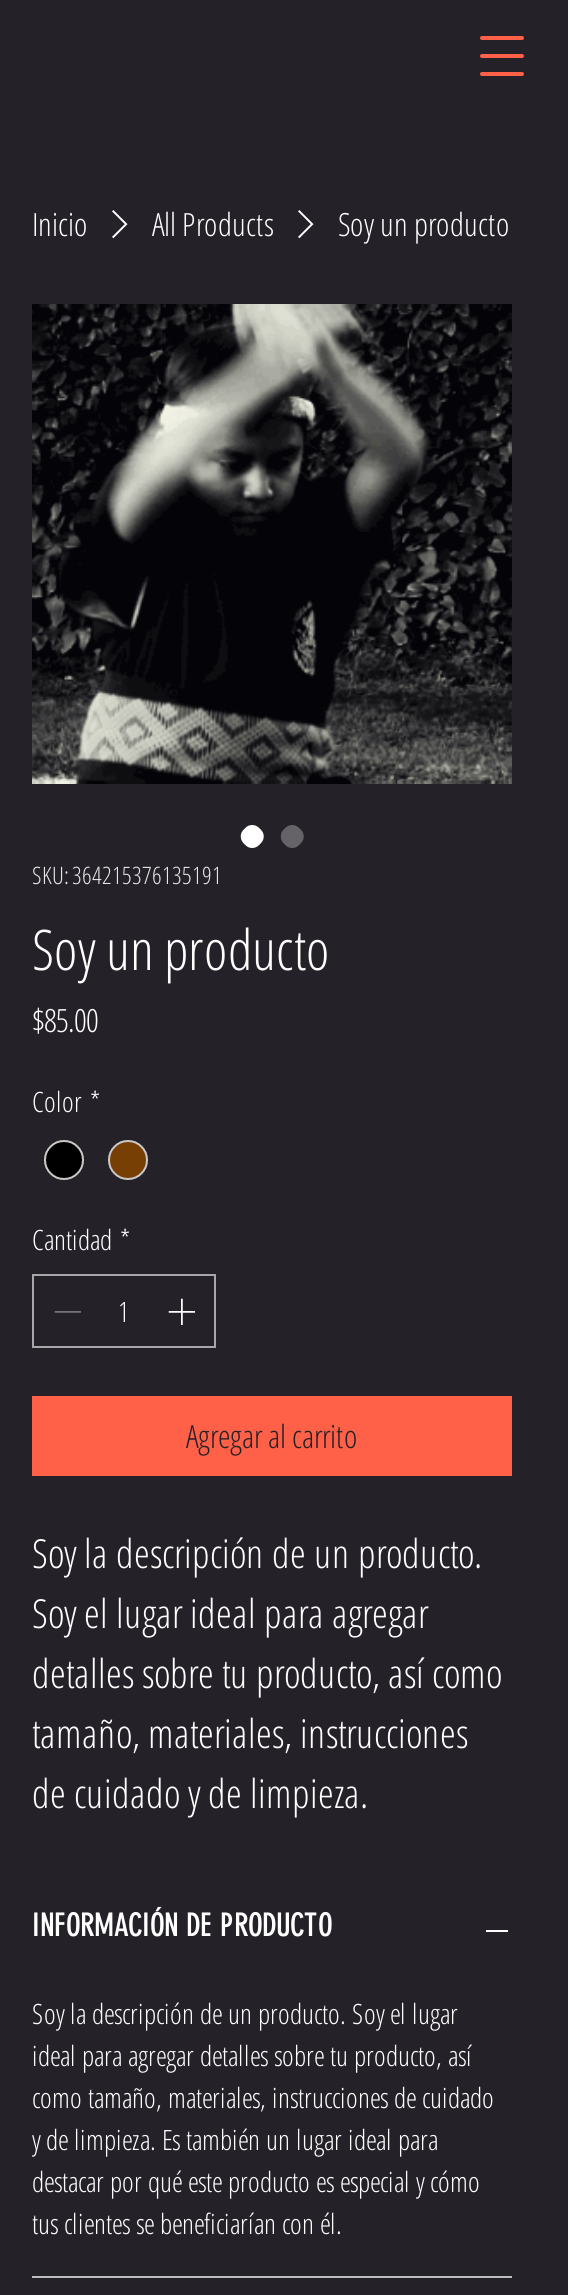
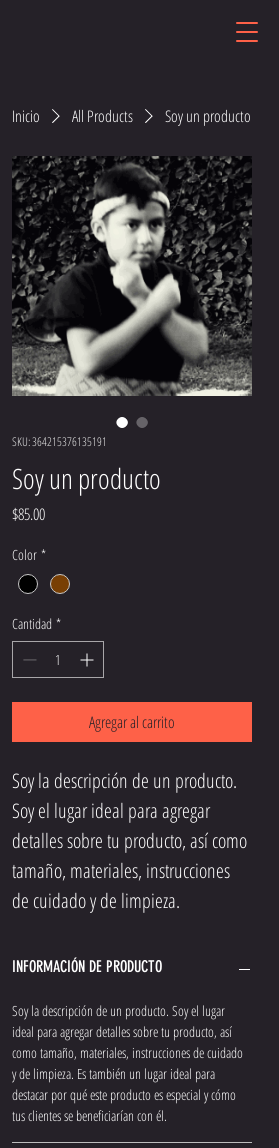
- [image]
+ [image]
